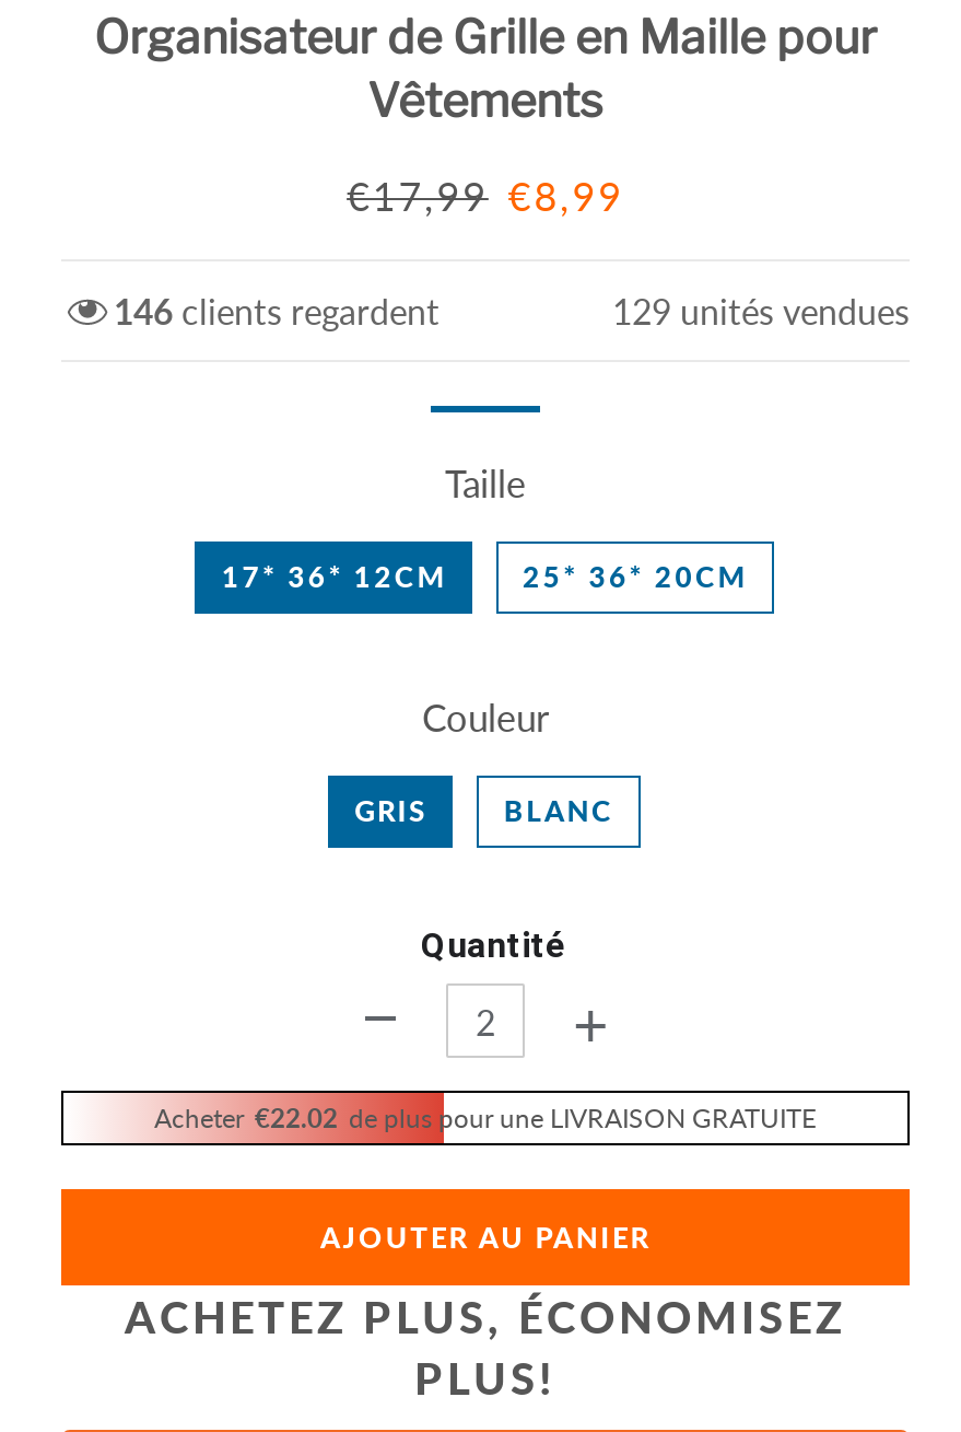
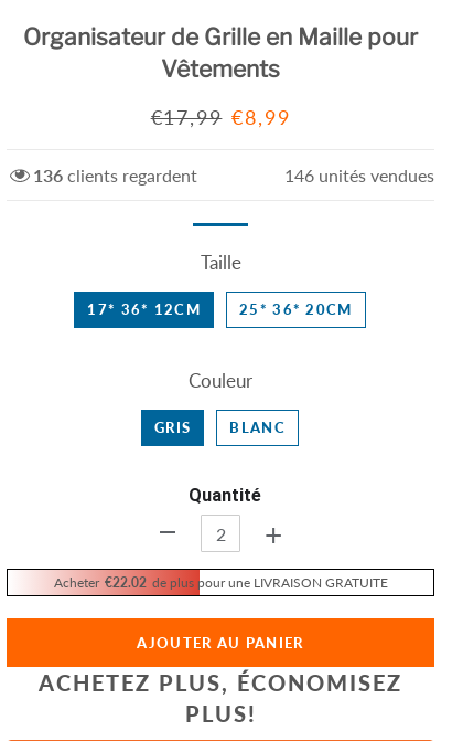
- 146 clients regardent
+ 136 clients regardent

- 129 unités vendues
+ 146 unités vendues
